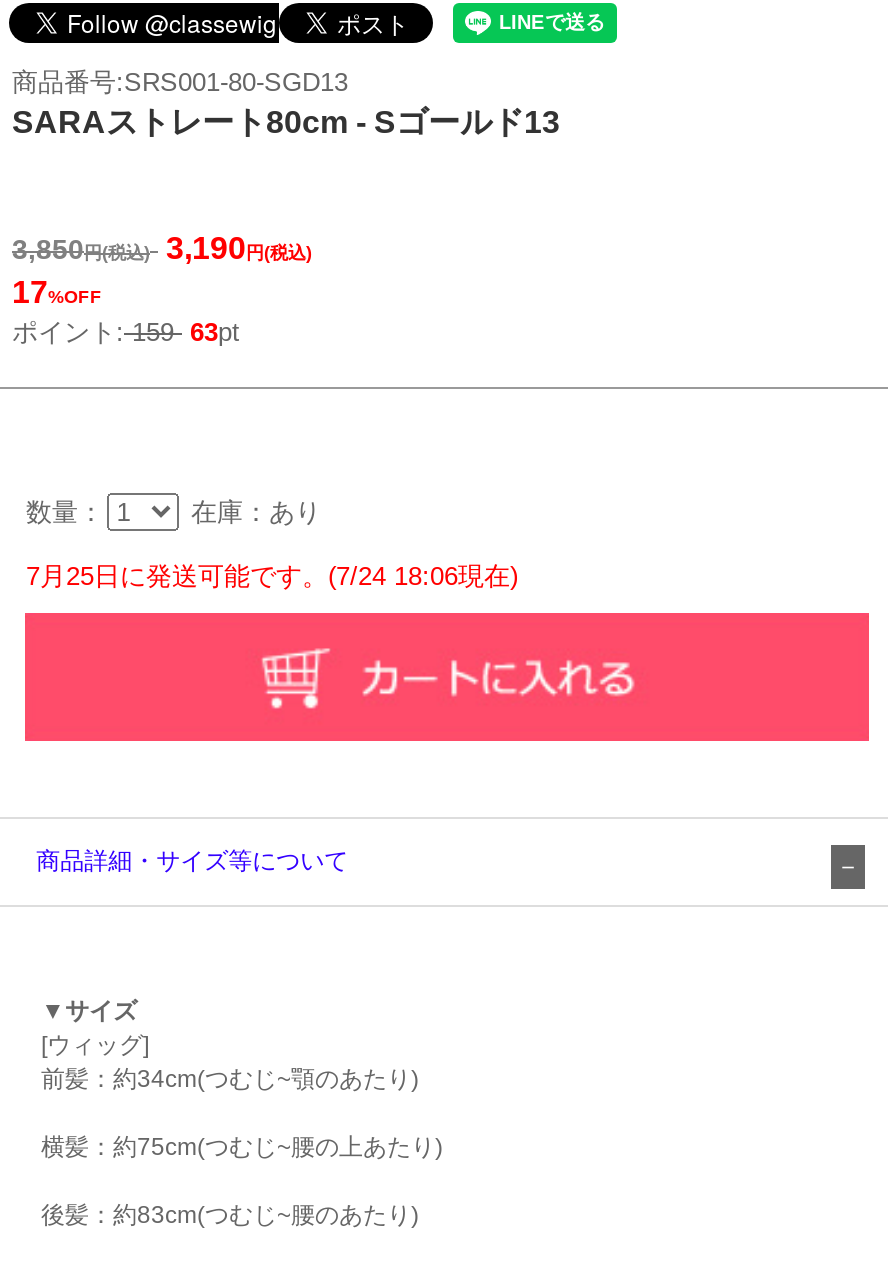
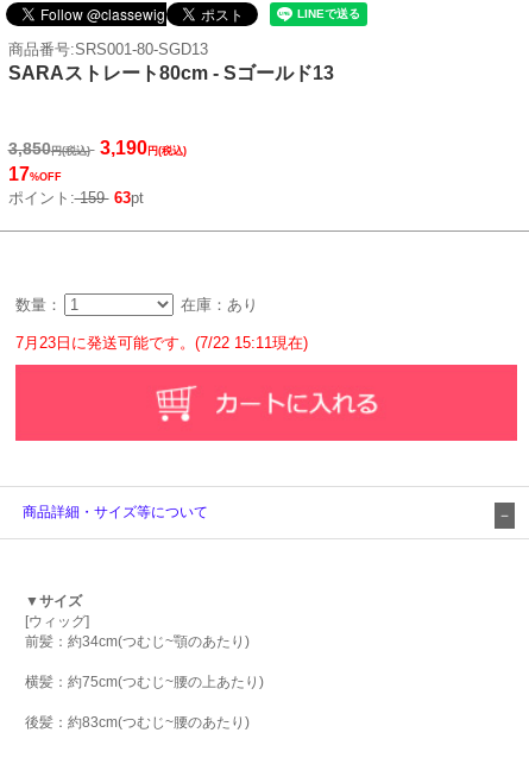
- 7月25日に発送可能です。(7/24 18:06現在)
+ 7月23日に発送可能です。(7/22 15:11現在)
